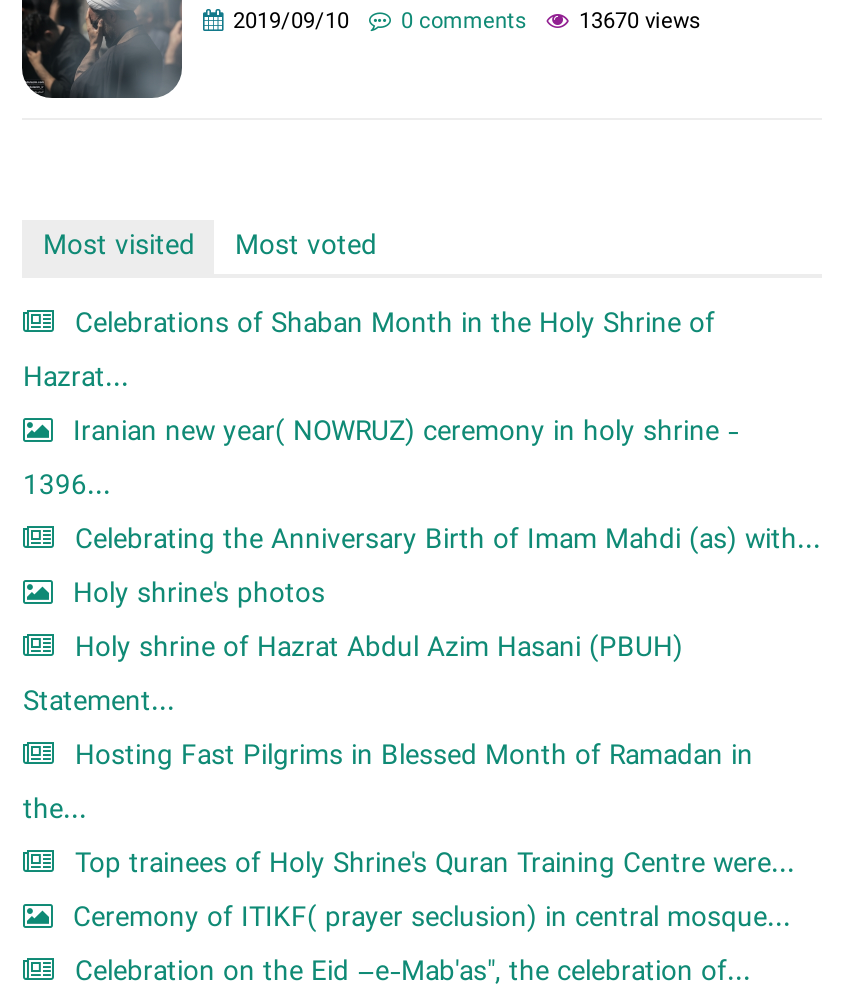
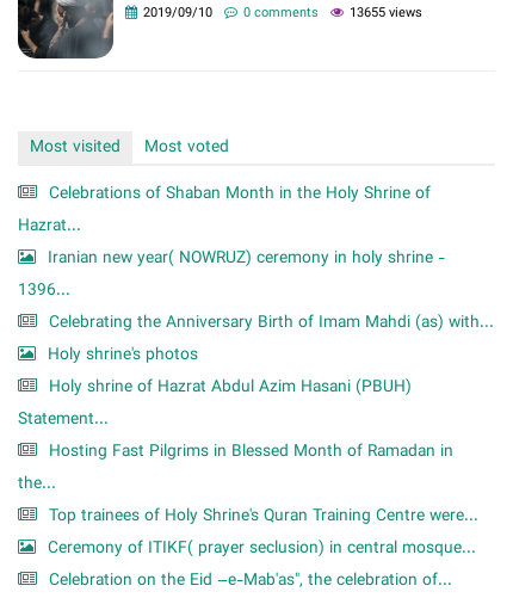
- 2019/09/10 0 comments 13670 views
+ 2019/09/10 0 comments 13655 views
